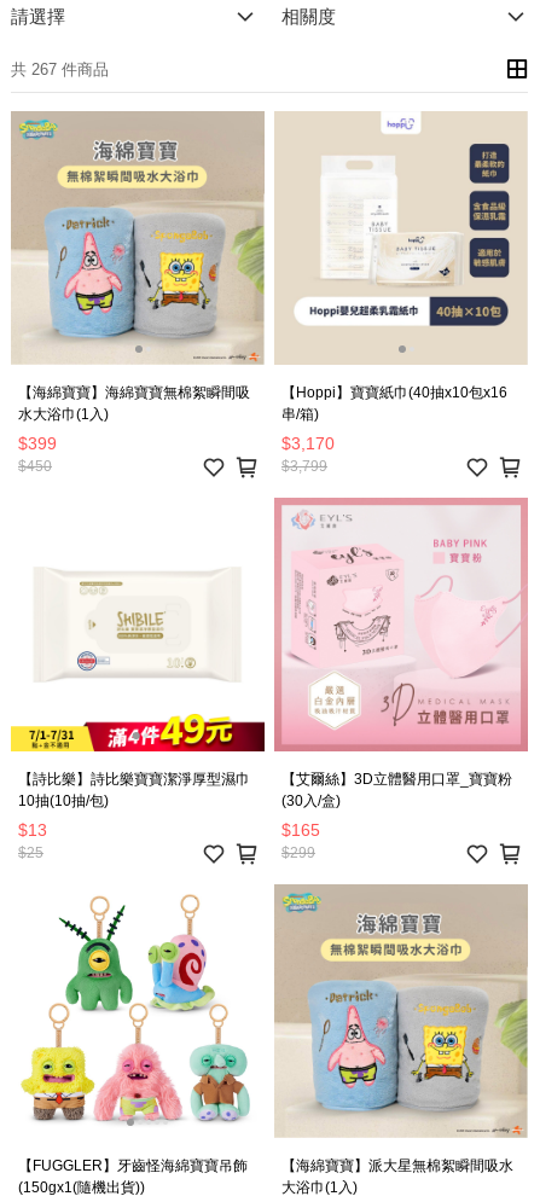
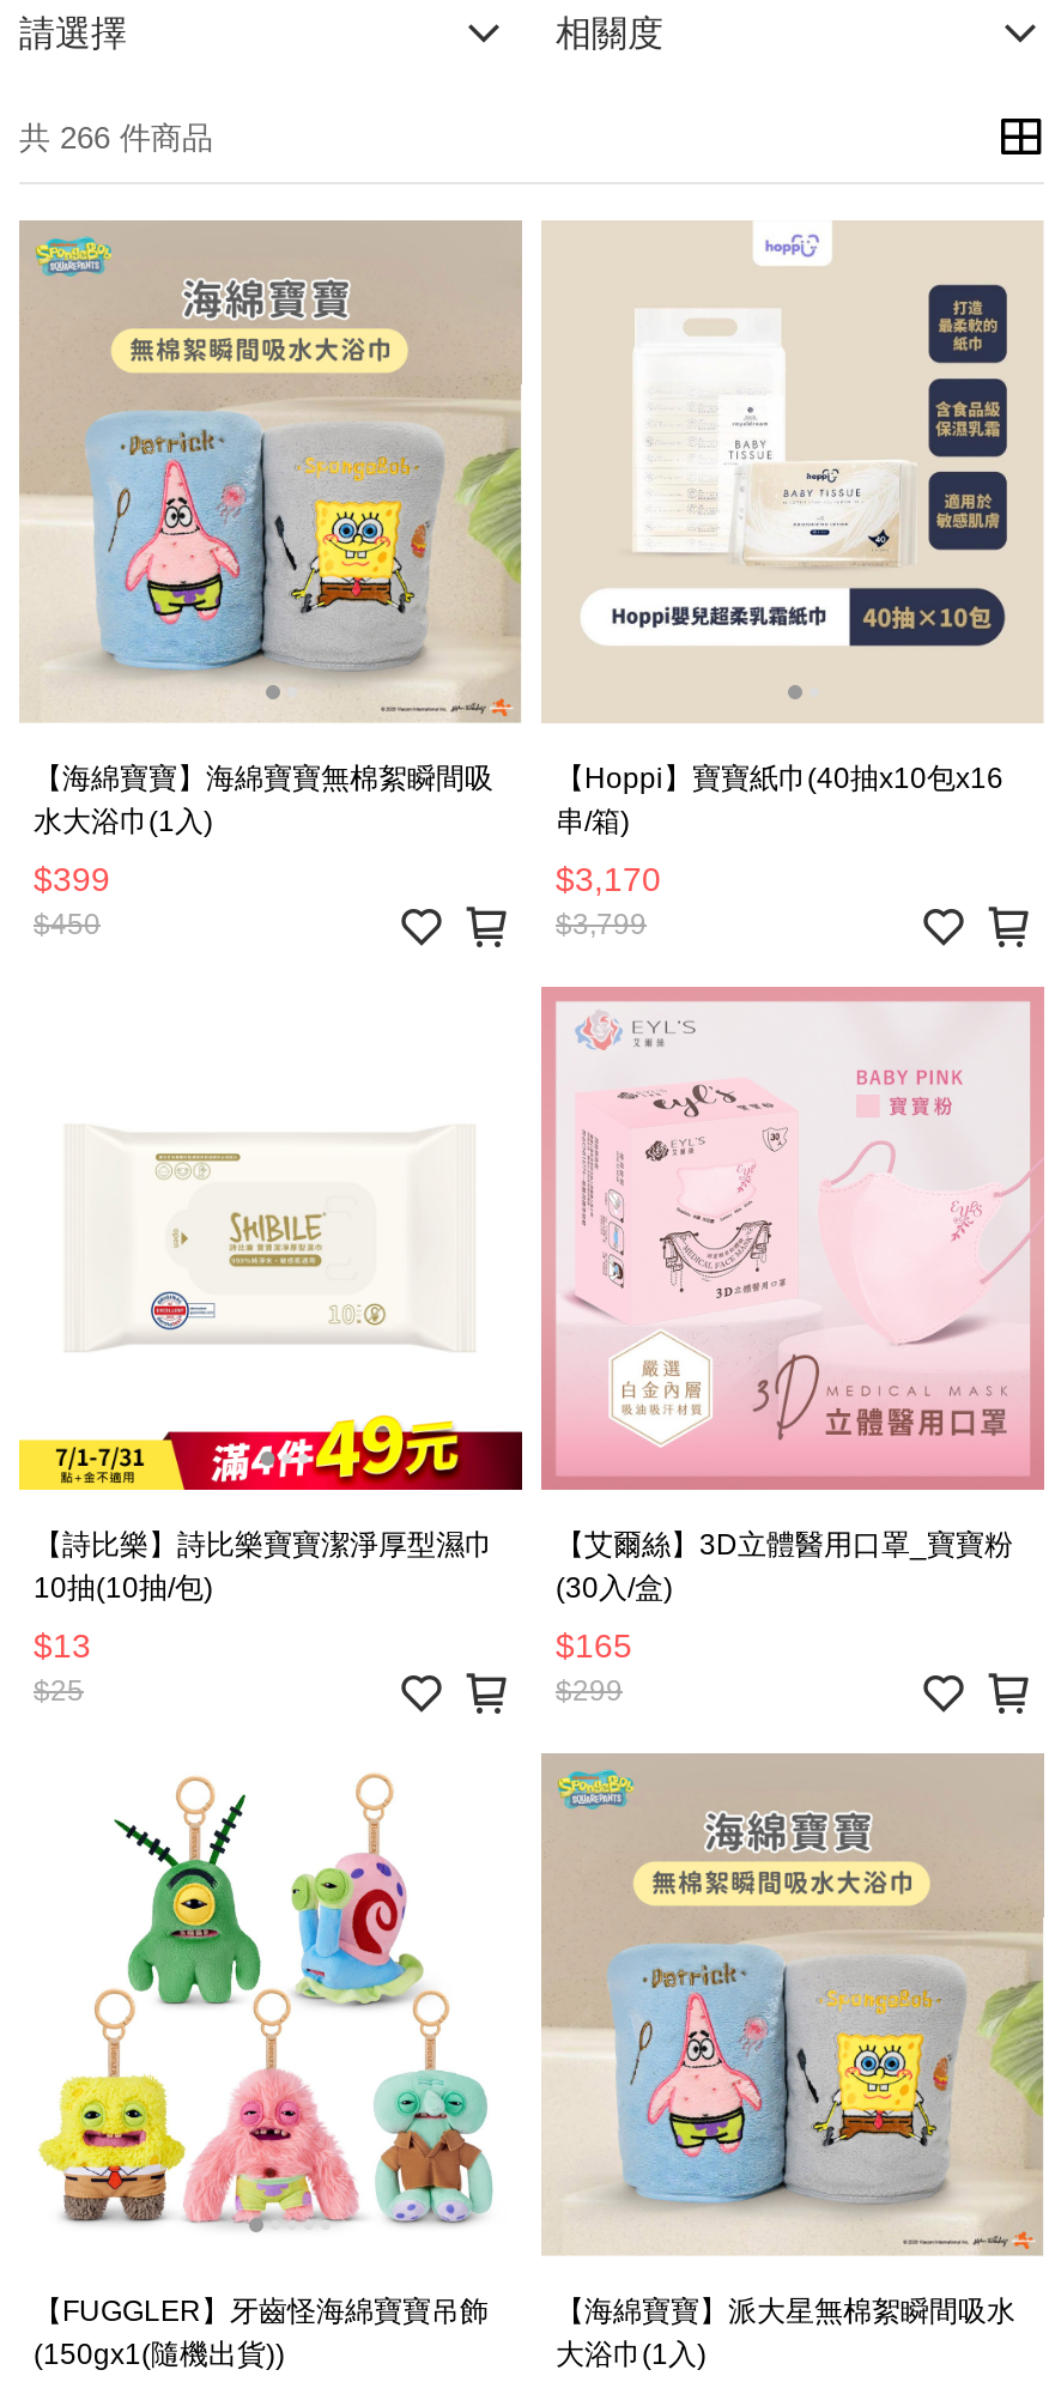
- 共 267 件商品
+ 共 266 件商品
